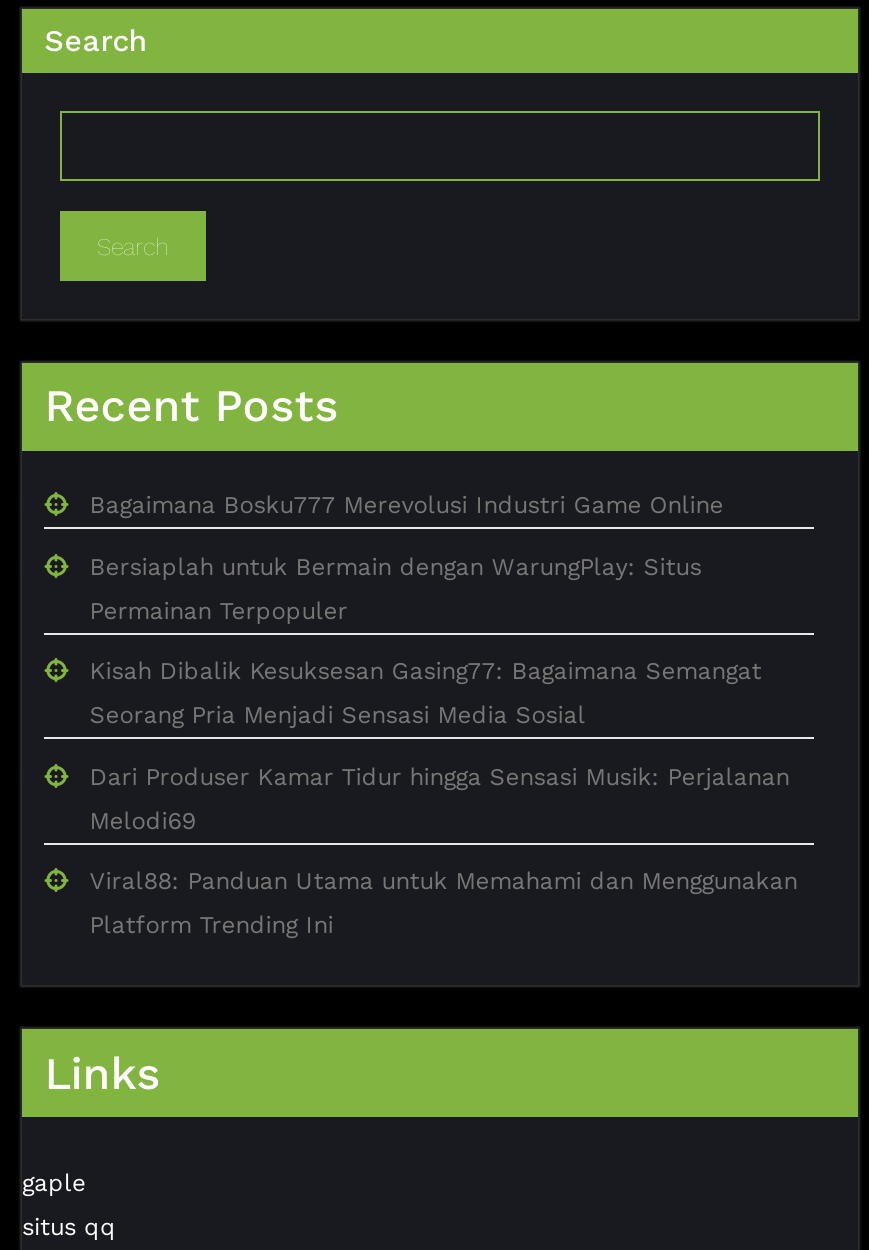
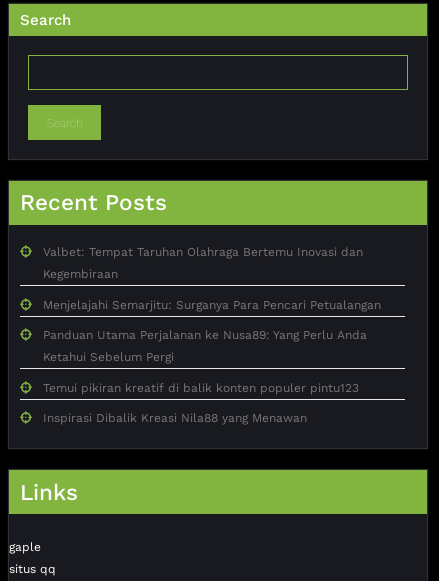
- Bagaimana Bosku777 Merevolusi Industri Game Online
- Bersiaplah untuk Bermain dengan WarungPlay: Situs
- Permainan Terpopuler
- Kisah Dibalik Kesuksesan Gasing77: Bagaimana Semangat
- Seorang Pria Menjadi Sensasi Media Sosial
- Dari Produser Kamar Tidur hingga Sensasi Musik: Perjalanan
- Melodi69
- Viral88: Panduan Utama untuk Memahami dan Menggunakan
- Platform Trending Ini
+ Valbet: Tempat Taruhan Olahraga Bertemu Inovasi dan
+ Kegembiraan
+ Menjelajahi Semarjitu: Surganya Para Pencari Petualangan
+ Panduan Utama Perjalanan ke Nusa89: Yang Perlu Anda
+ Ketahui Sebelum Pergi
+ Temui pikiran kreatif di balik konten populer pintu123
+ Inspirasi Dibalik Kreasi Nila88 yang Menawan
